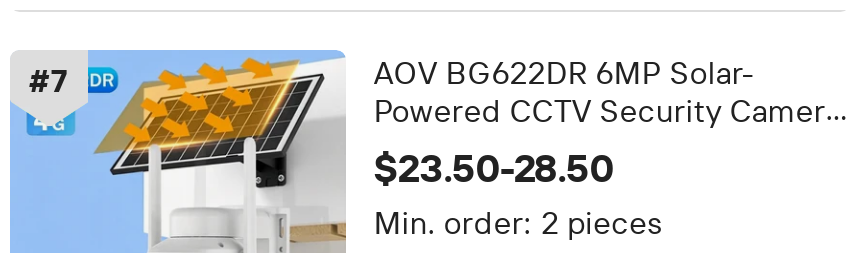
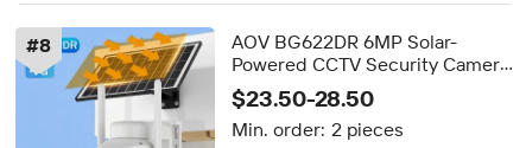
- #7
+ #8
